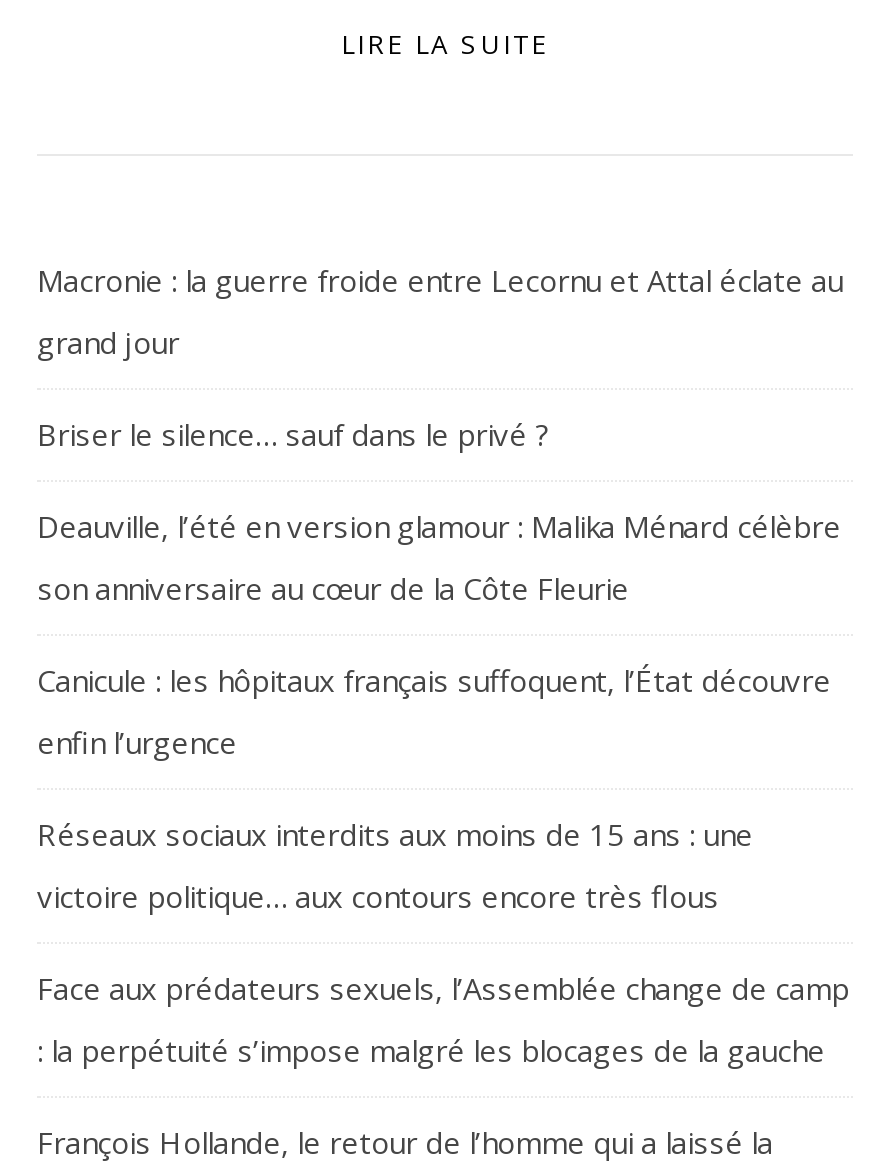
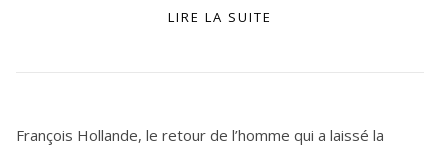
- Macronie : la guerre froide entre Lecornu et Attal éclate au
- grand jour
- Briser le silence… sauf dans le privé ?
- Deauville, l’été en version glamour : Malika Ménard célèbre
- son anniversaire au cœur de la Côte Fleurie
- Canicule : les hôpitaux français suffoquent, l’État découvre
- enfin l’urgence
- Réseaux sociaux interdits aux moins de 15 ans : une
- victoire politique… aux contours encore très flous
- Face aux prédateurs sexuels, l’Assemblée change de camp
- : la perpétuité s’impose malgré les blocages de la gauche
